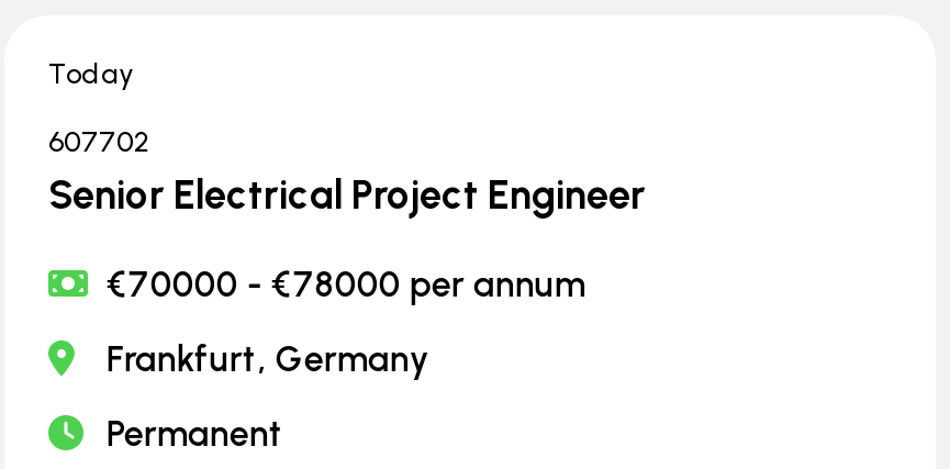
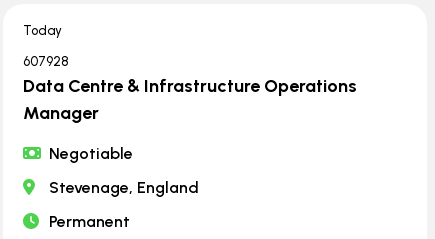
- 607702
- Senior Electrical Project Engineer
+ 607928
+ Data Centre & Infrastructure Operations
+ Manager

- €70000 - €78000 per annum
+ Negotiable

- Frankfurt, Germany
+ Stevenage, England
